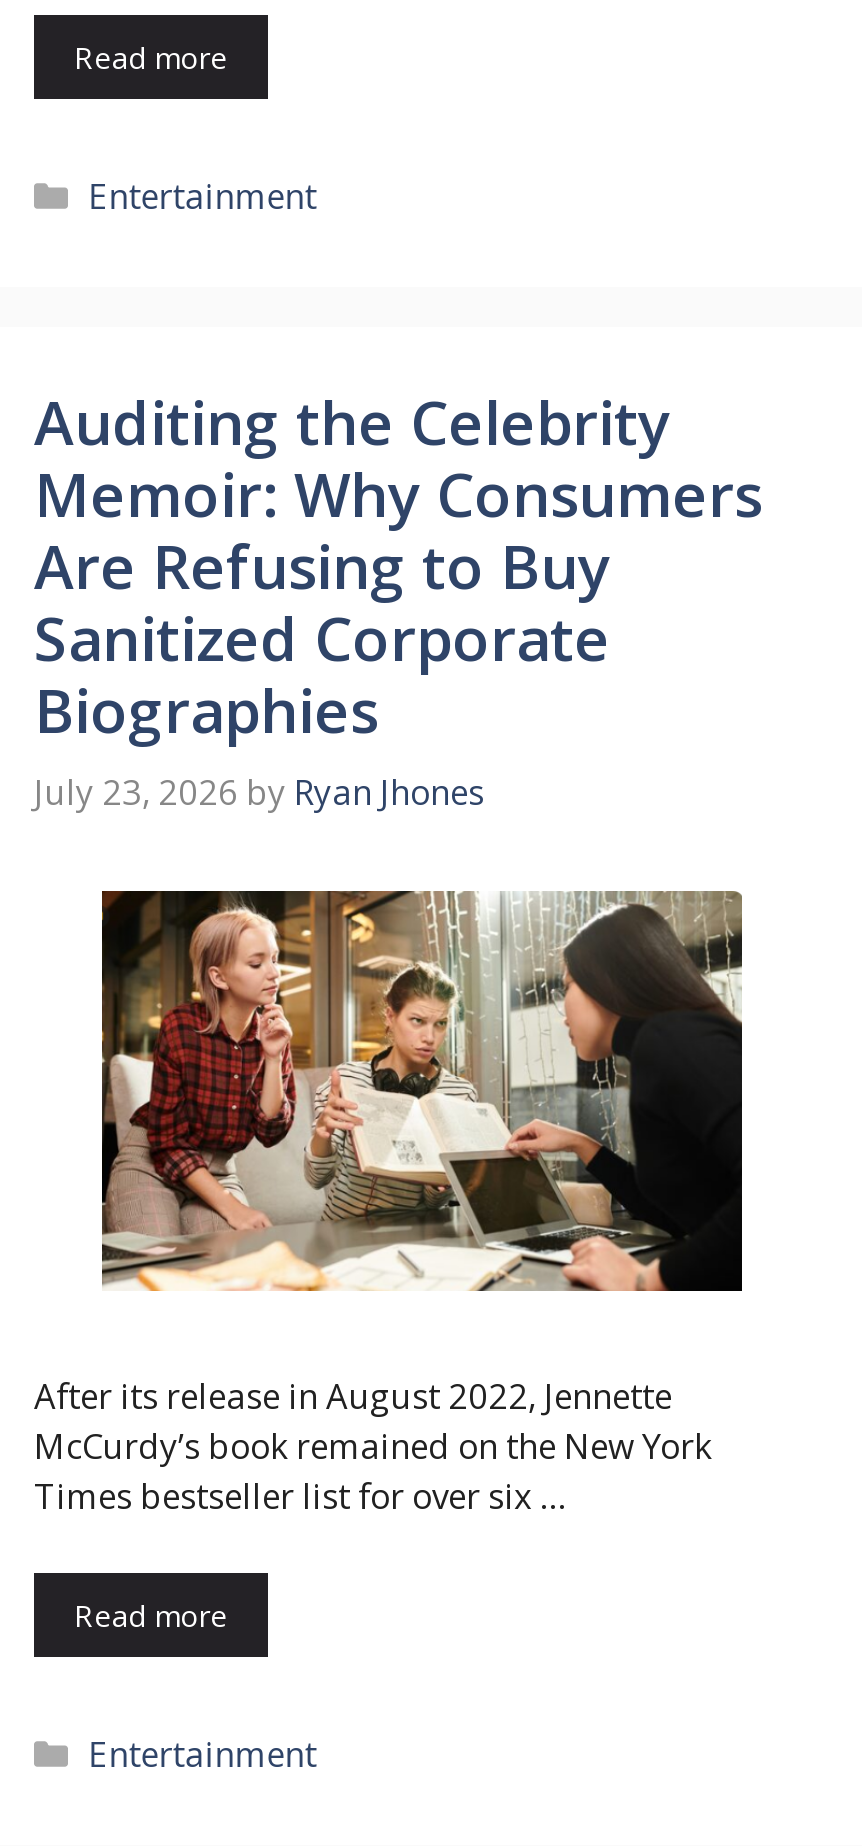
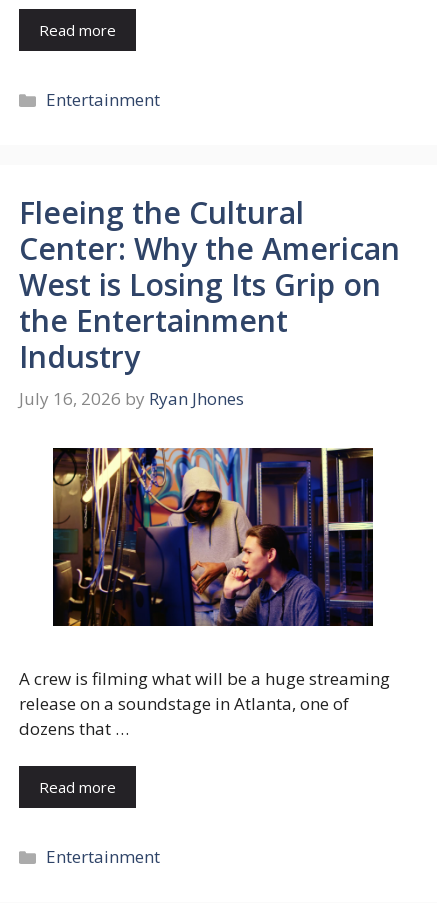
- Auditing the Celebrity
- Memoir: Why Consumers
- Are Refusing to Buy
- Sanitized Corporate
- Biographies
- July 23, 2026 by Ryan Jhones
+ Fleeing the Cultural
+ Center: Why the American
+ West is Losing Its Grip on
+ the Entertainment
+ Industry
+ July 16, 2026 by Ryan Jhones

- [image]
- After its release in August 2022, Jennette
- McCurdy’s book remained on the New York
- Times bestseller list for over six …
+ [image]
+ A crew is filming what will be a huge streaming
+ release on a soundstage in Atlanta, one of
+ dozens that …
